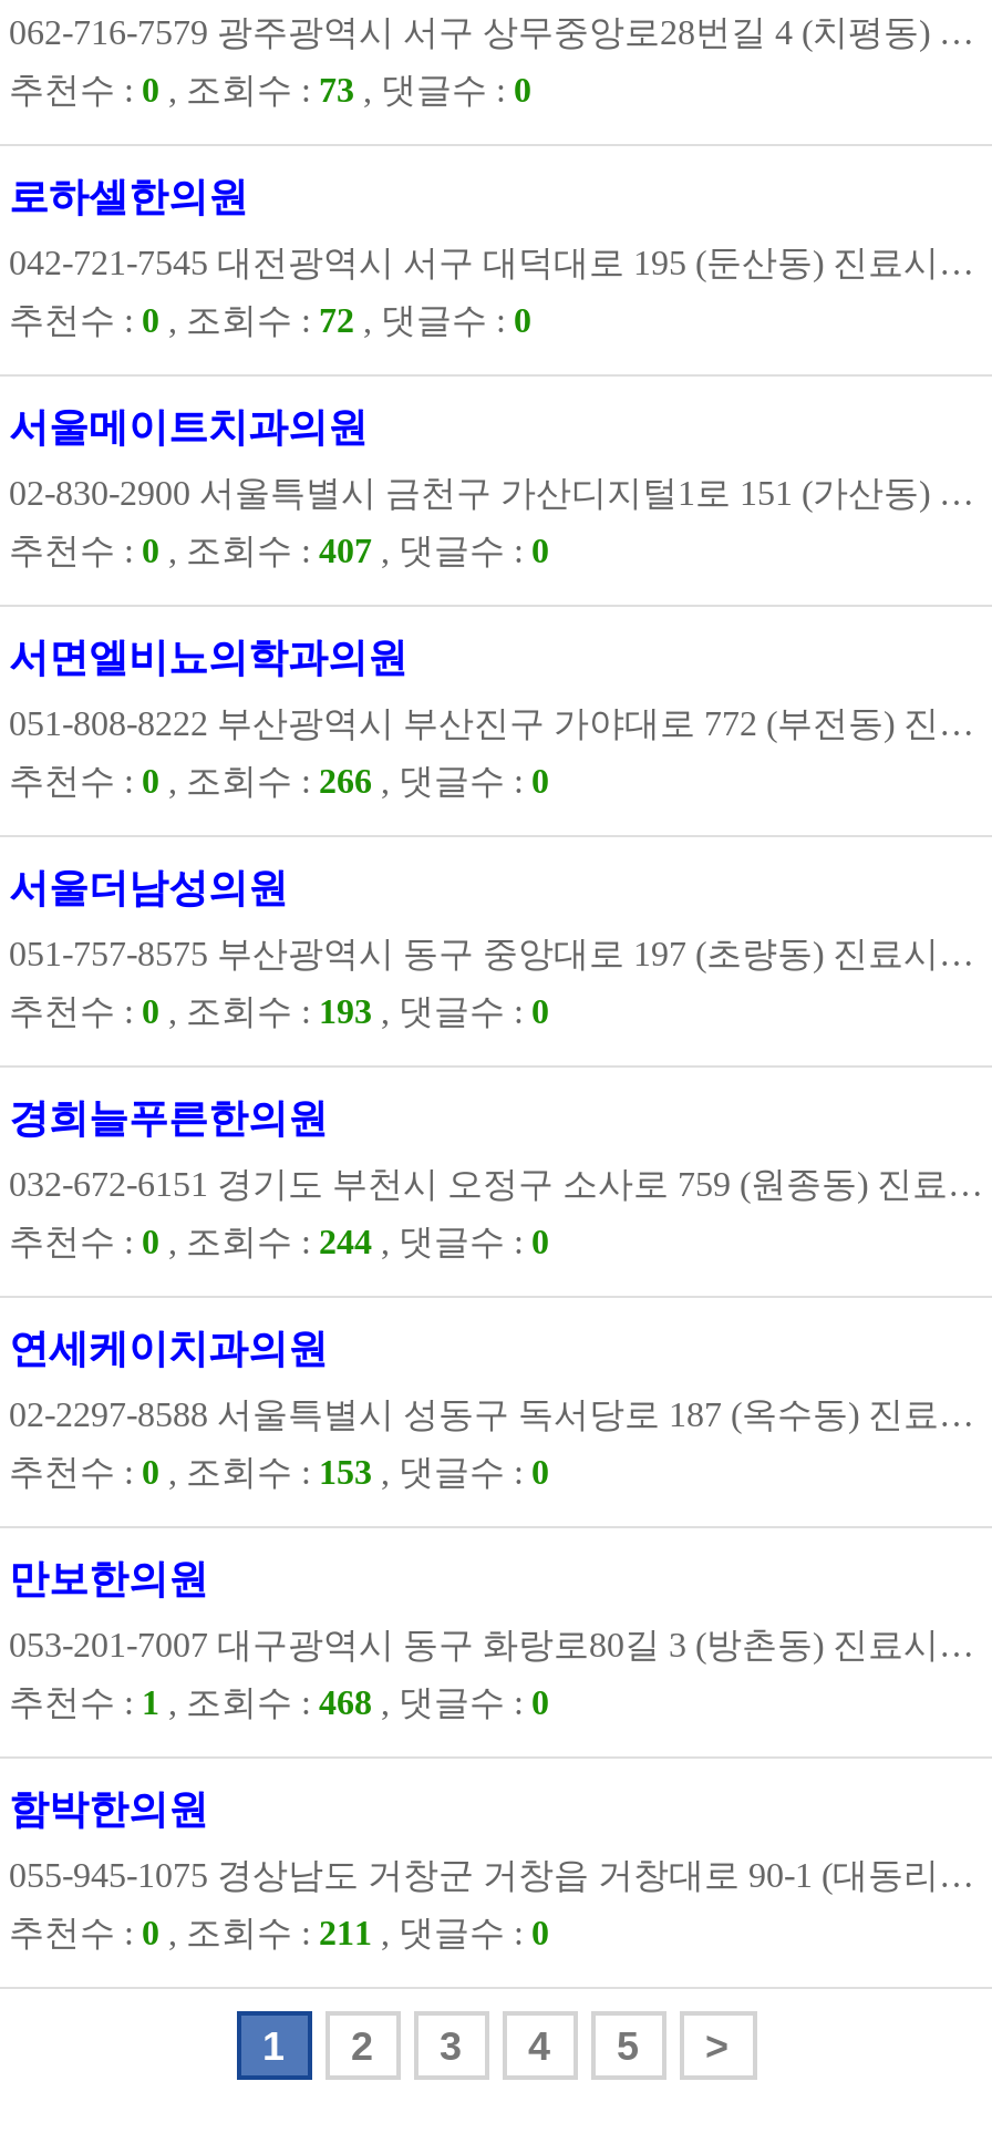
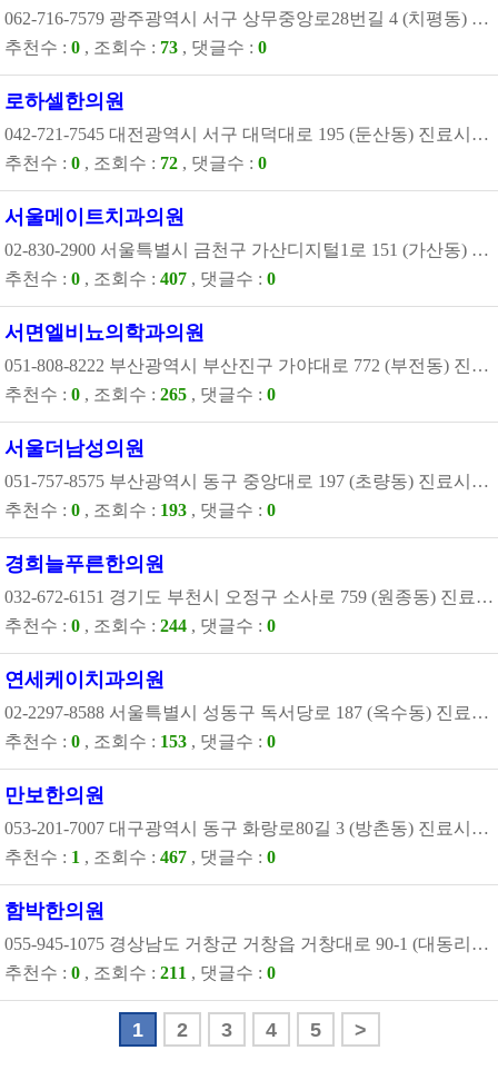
- 추천수 : 0, 조회수 : 266, 댓글수 : 0
+ 추천수 : 0, 조회수 : 265, 댓글수 : 0

- 추천수 : 1, 조회수 : 468, 댓글수 : 0
+ 추천수 : 1, 조회수 : 467, 댓글수 : 0
